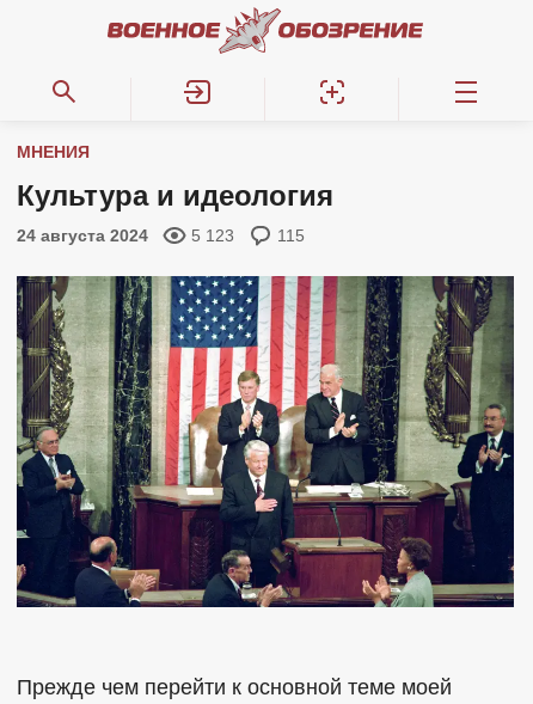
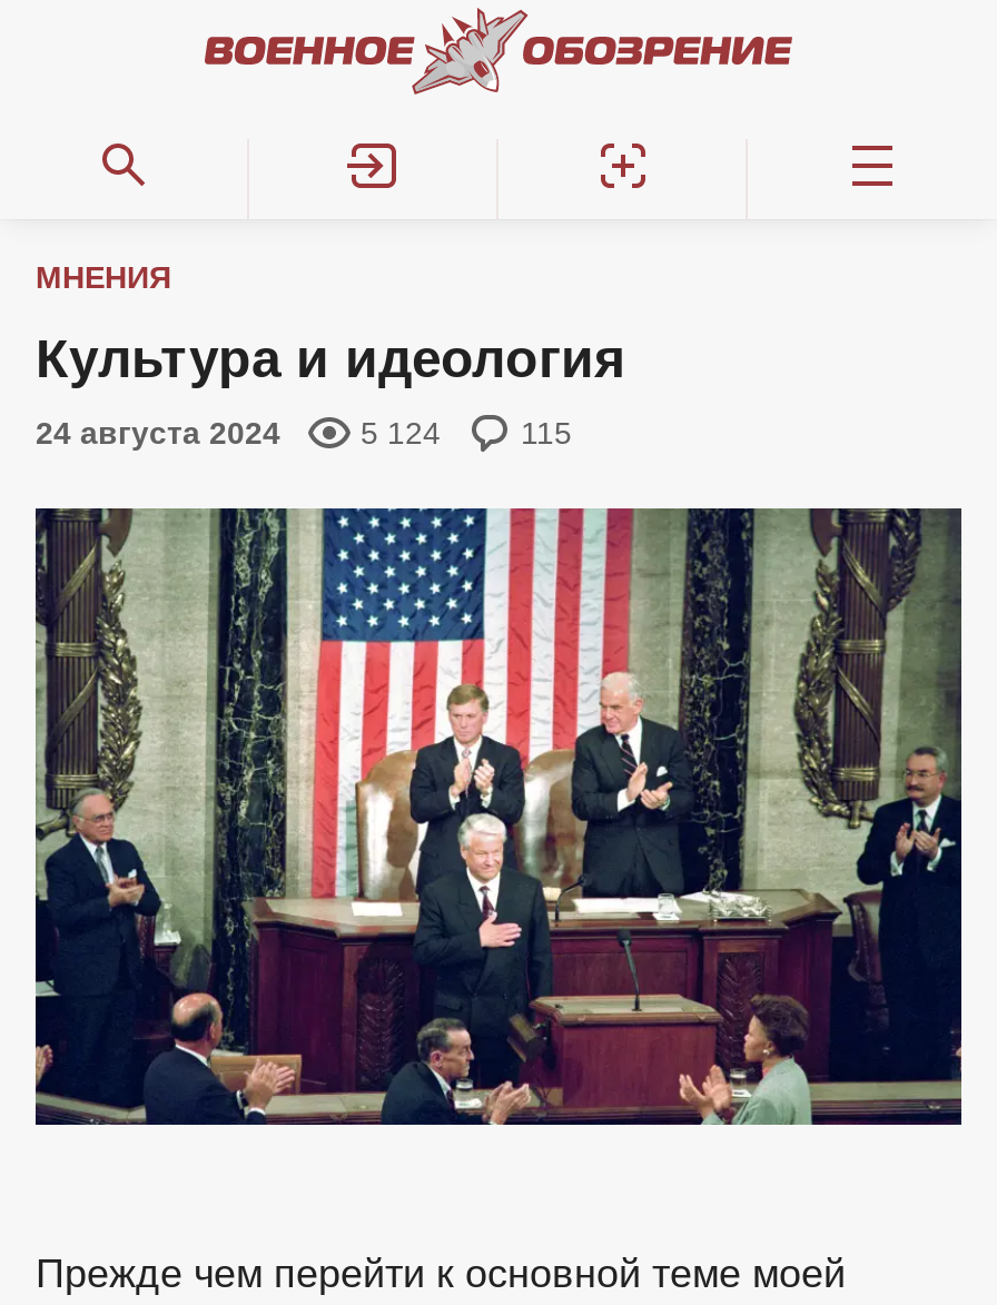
- 5 123
+ 5 124
